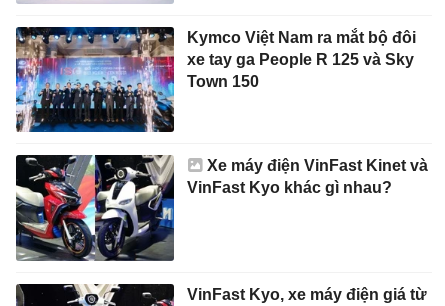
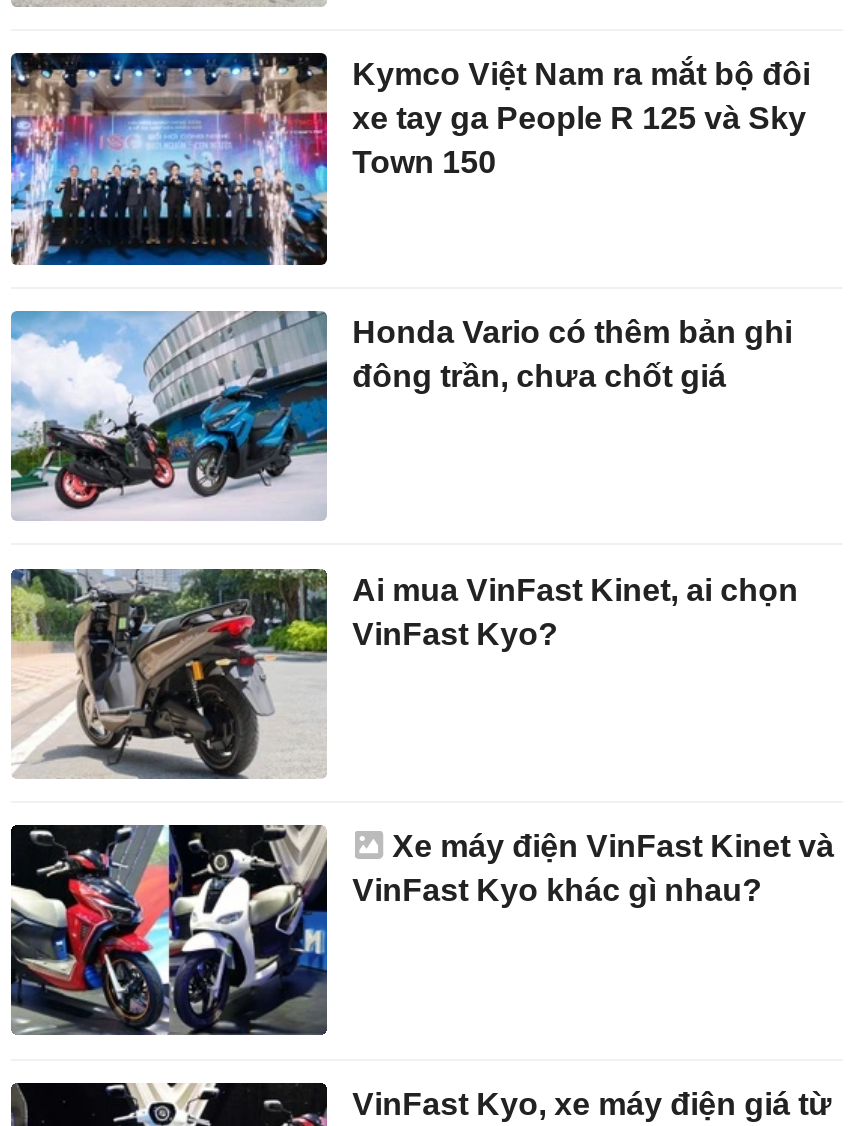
+ [image]
+ Honda Vario có thêm bản ghi
+ đông trần, chưa chốt giá

+ [image]
+ Ai mua VinFast Kinet, ai chọn
+ VinFast Kyo?
